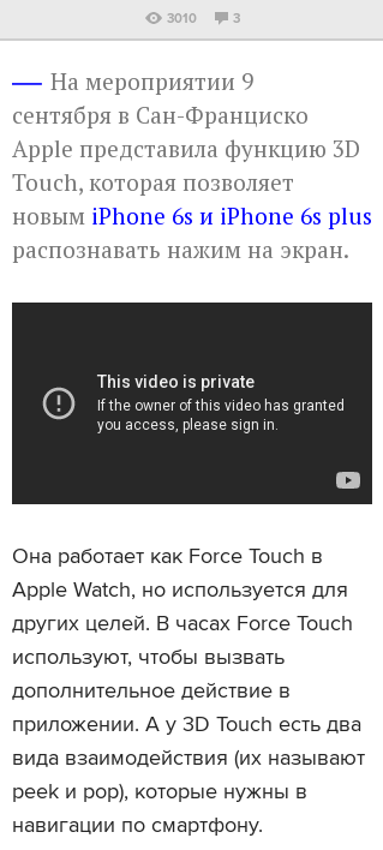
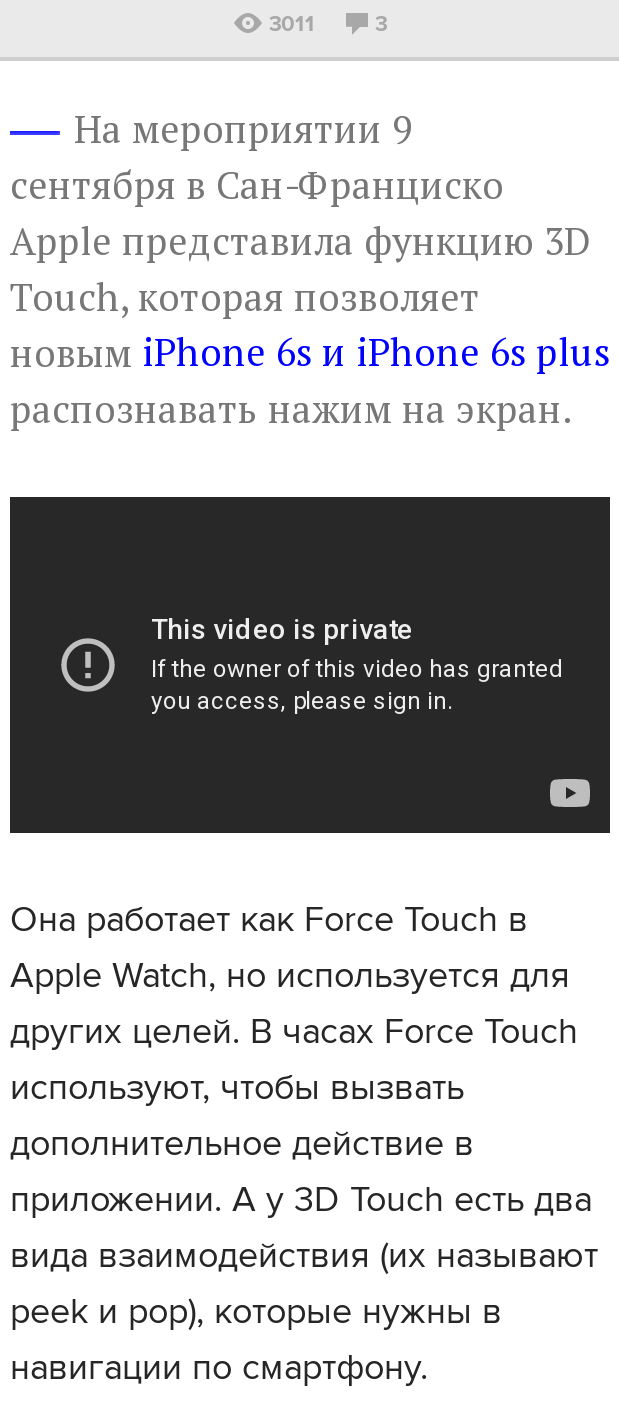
- 3010
+ 3011
